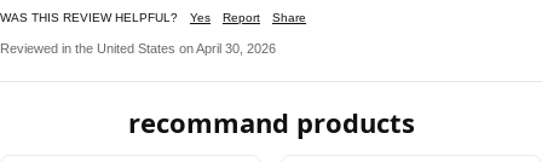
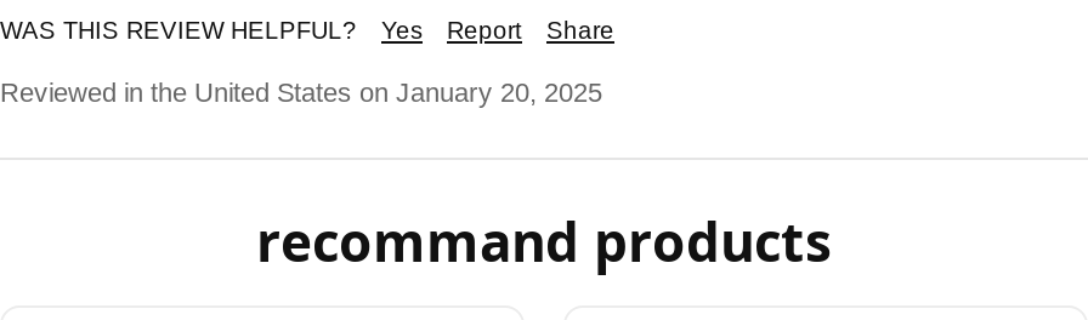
- Reviewed in the United States on April 30, 2026
+ Reviewed in the United States on January 20, 2025
